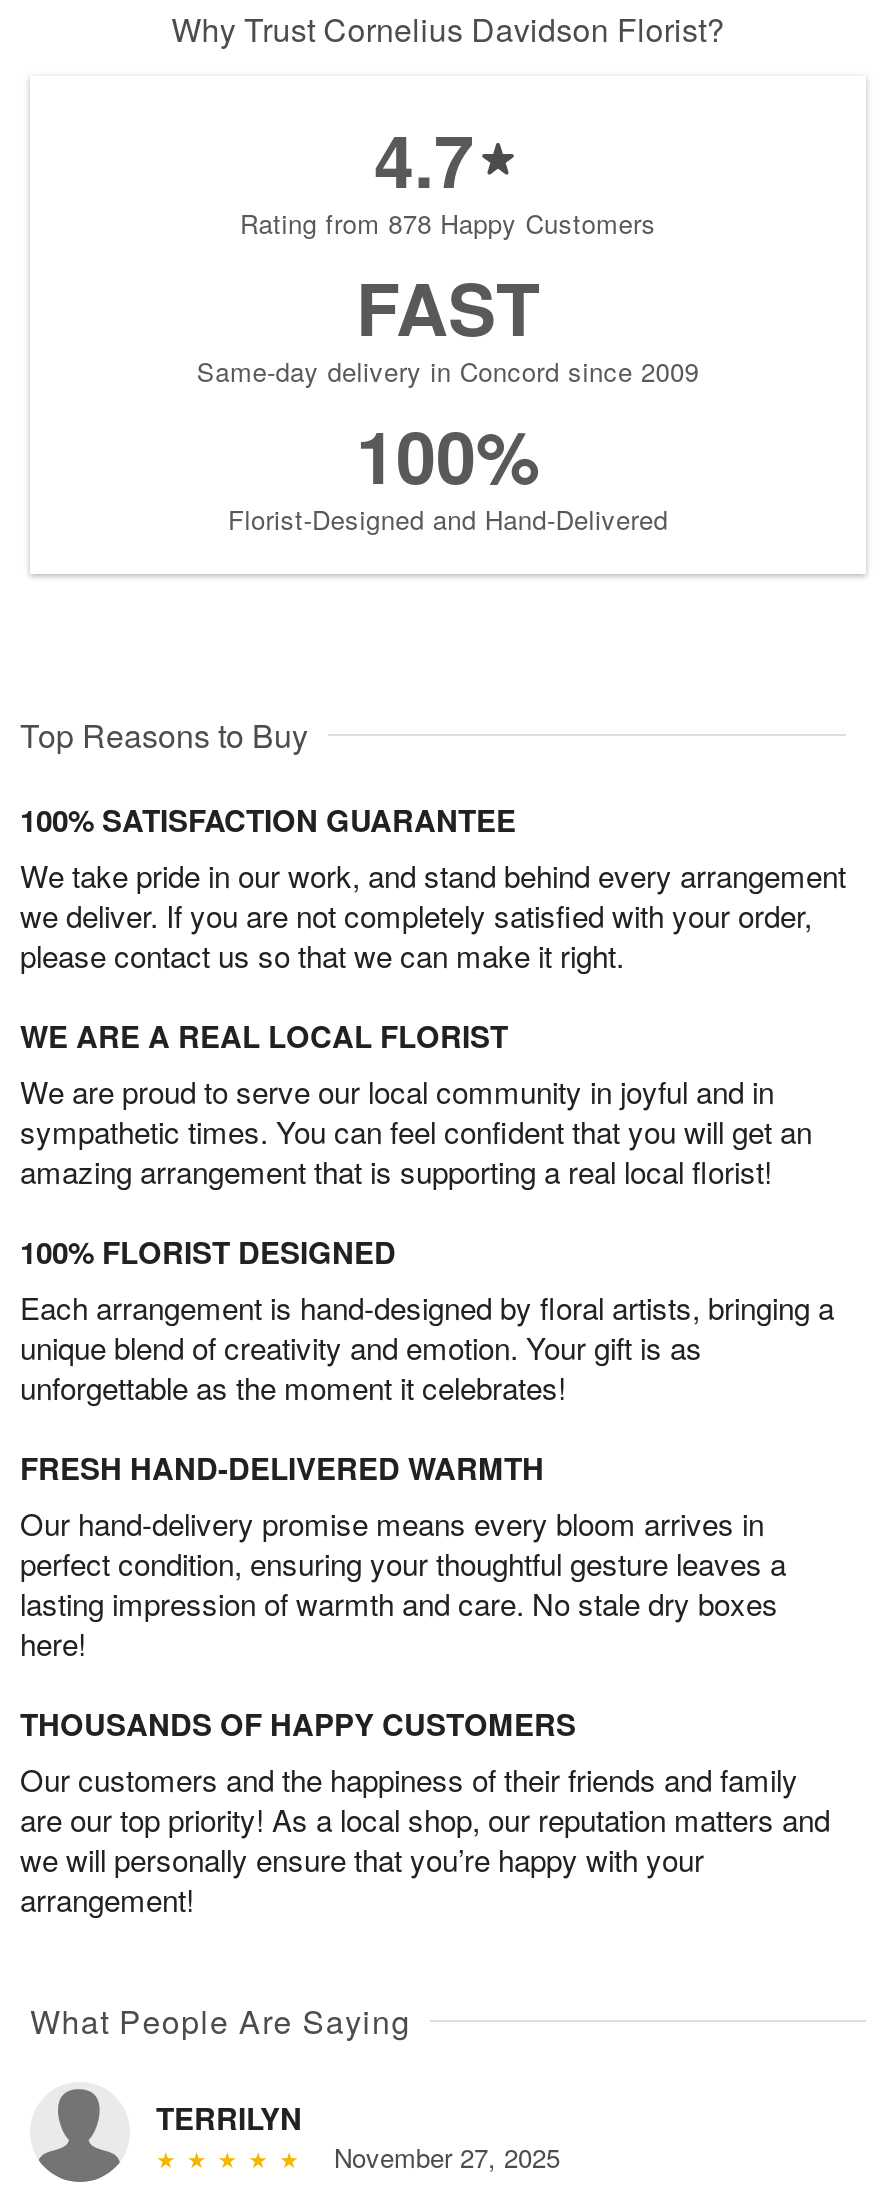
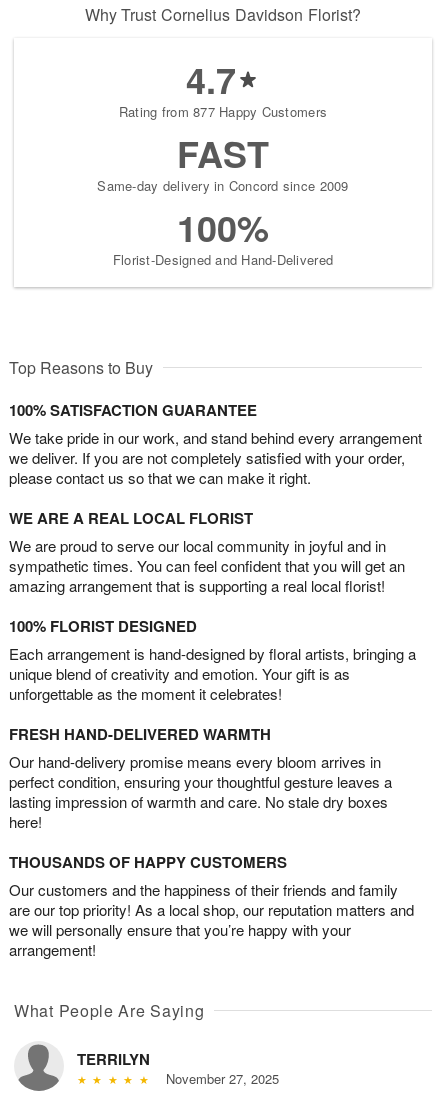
- Rating from 878 Happy Customers
+ Rating from 877 Happy Customers
